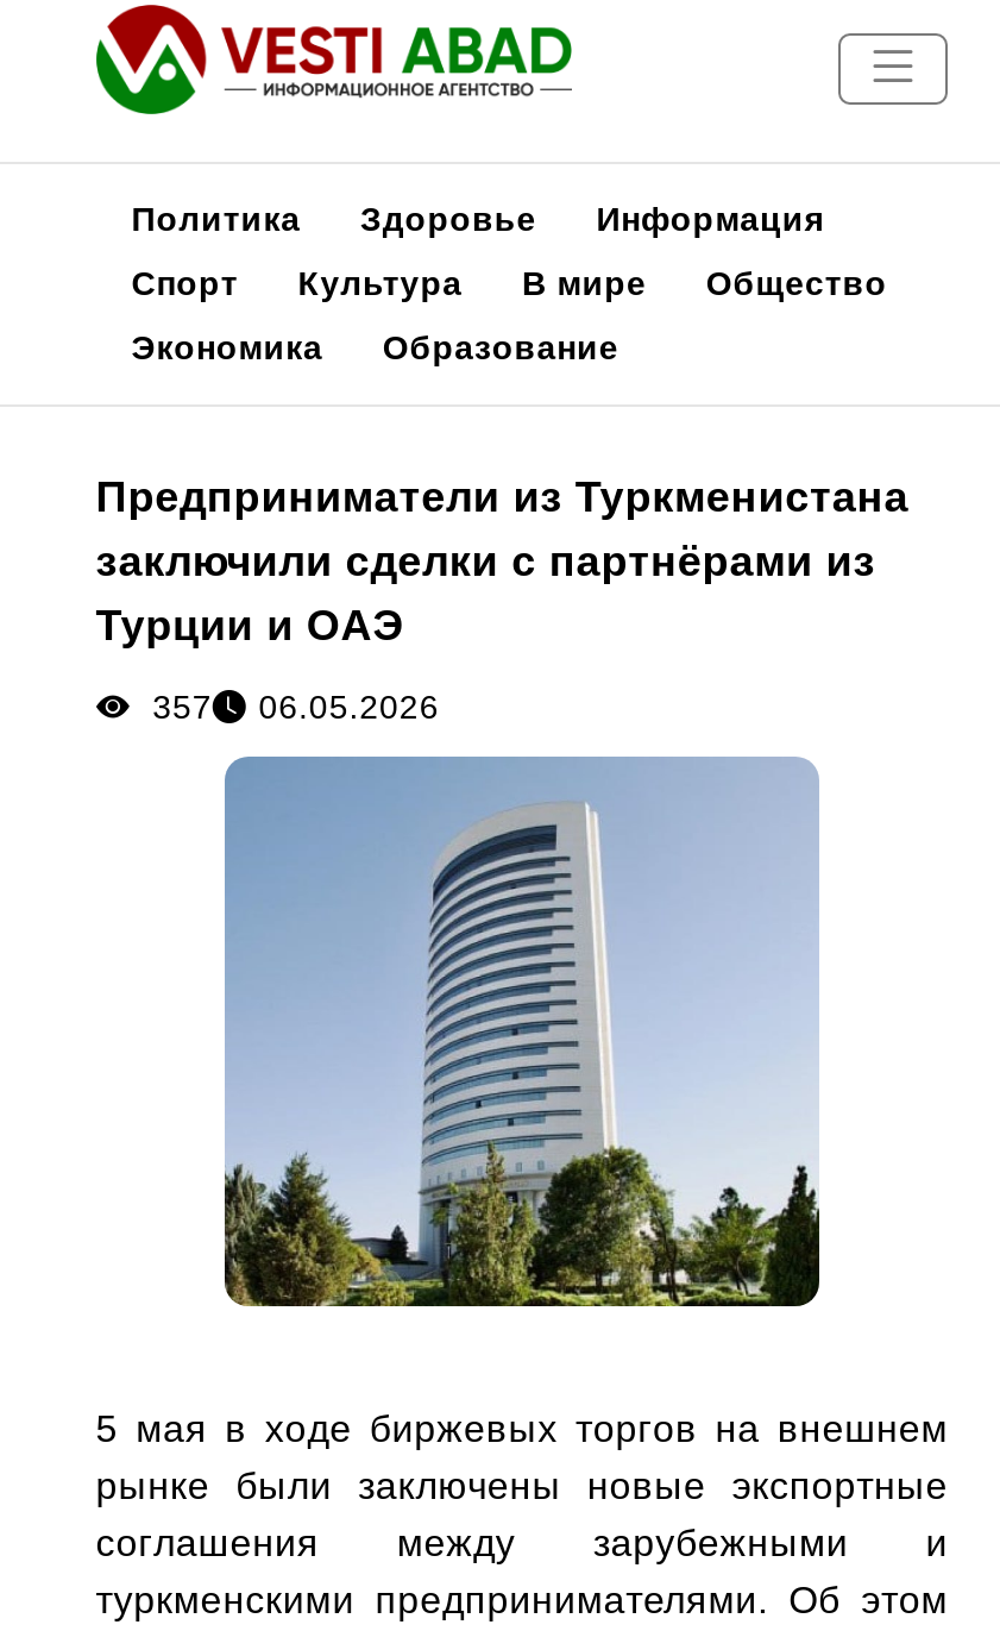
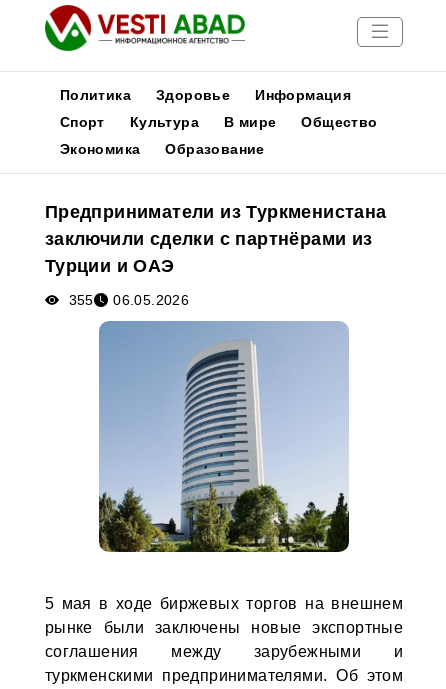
- 357 06.05.2026
+ 355 06.05.2026
